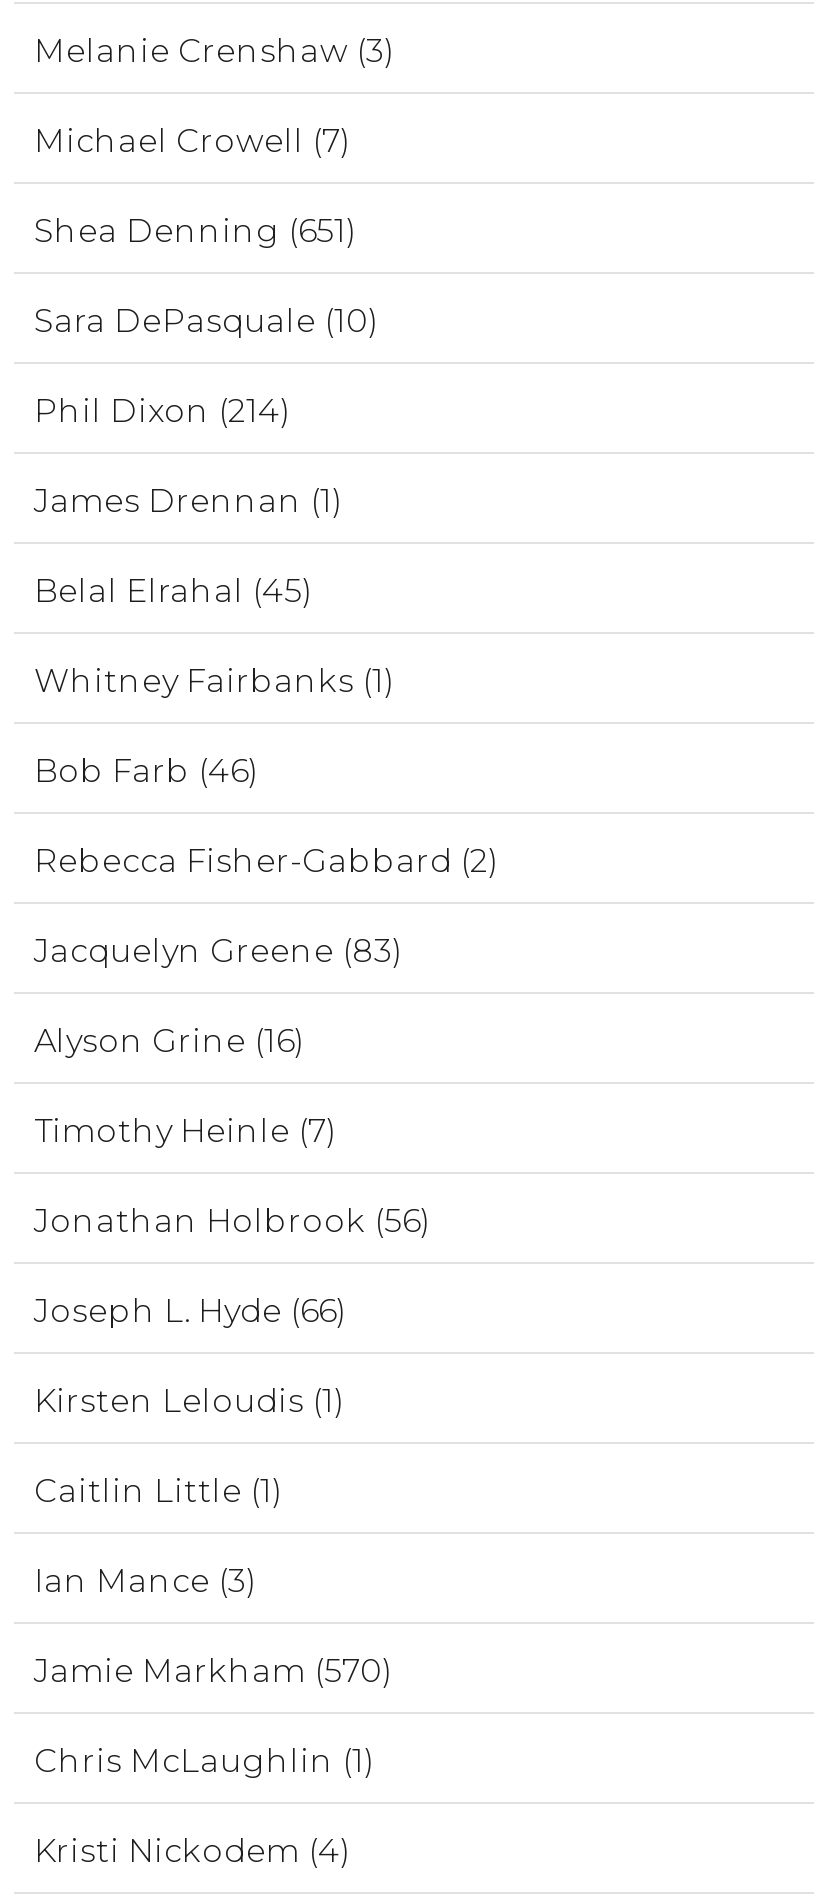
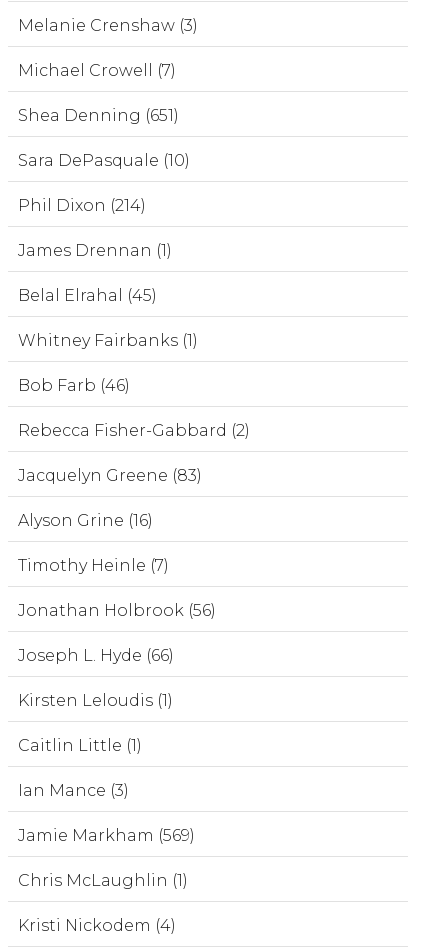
- Jamie Markham (570)
+ Jamie Markham (569)
